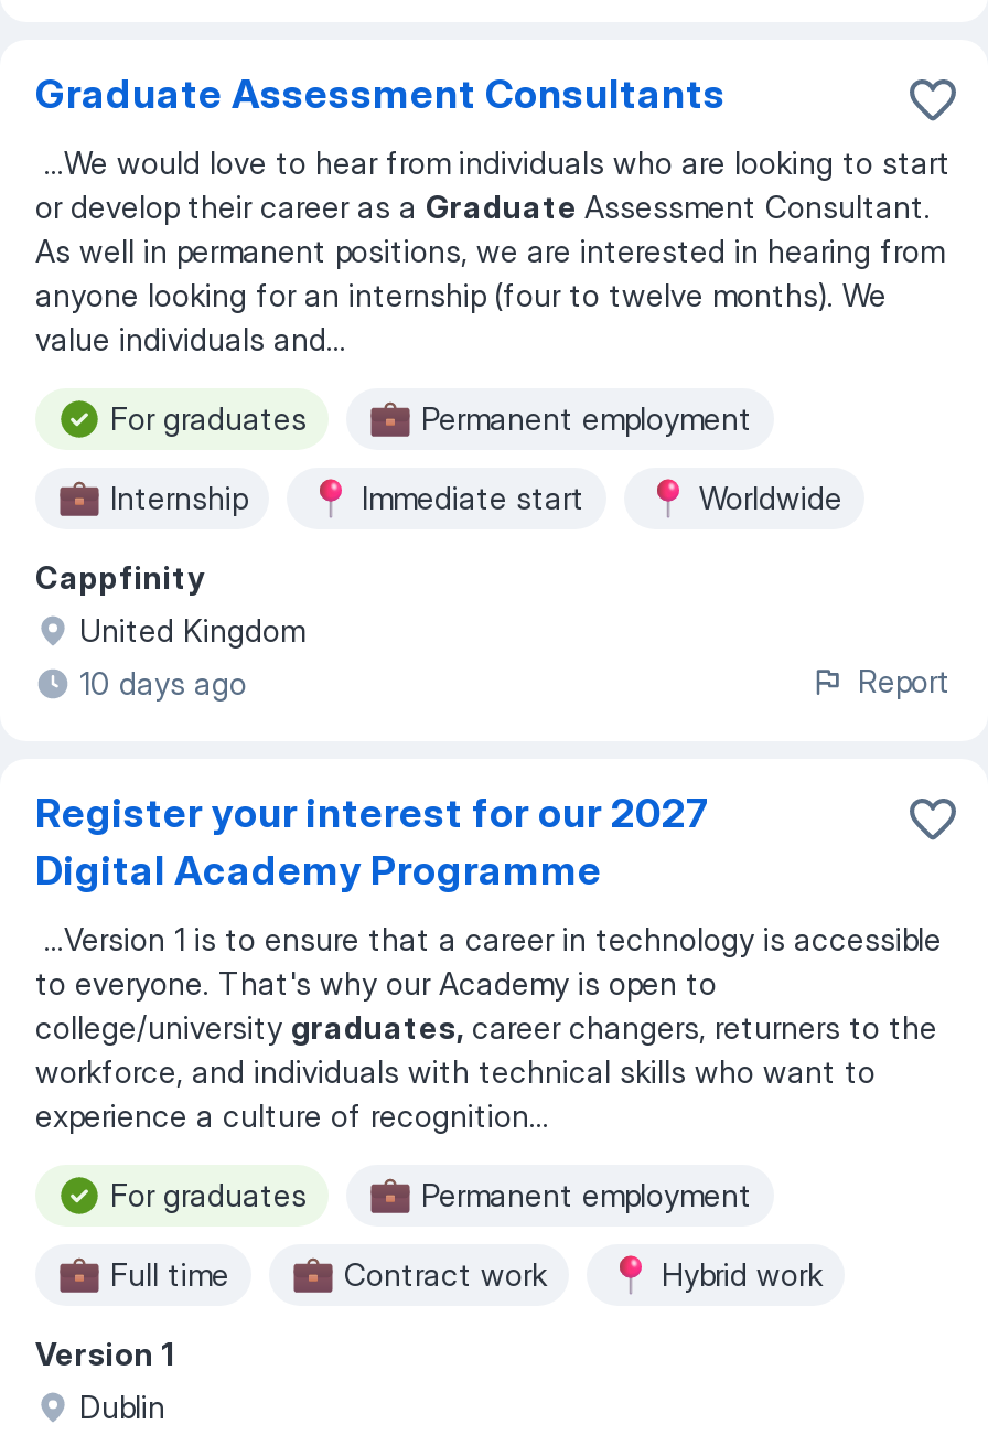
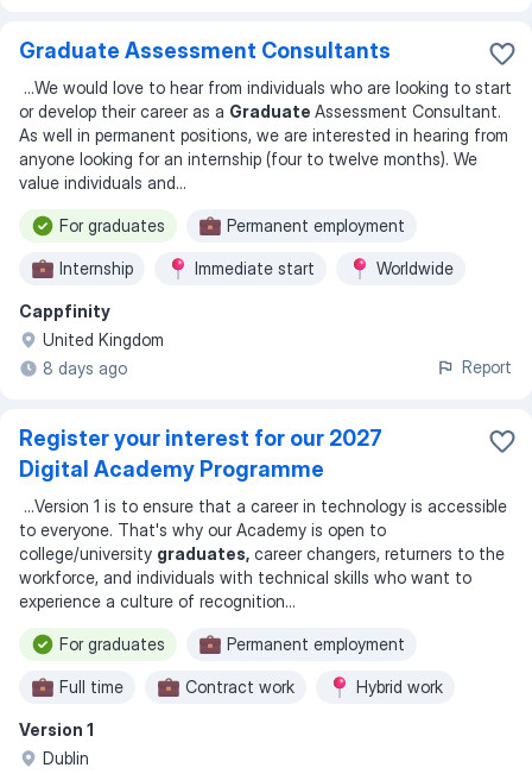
- 10 days ago
+ 8 days ago
